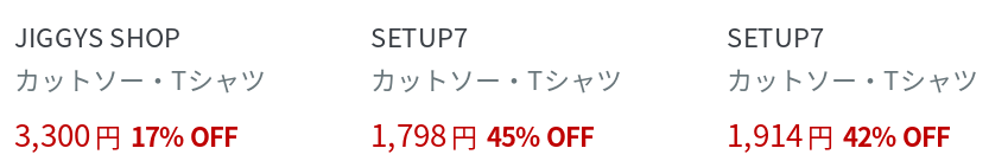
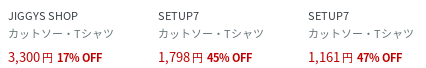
- 1,914 円 42% OFF
+ 1,161 円 47% OFF
